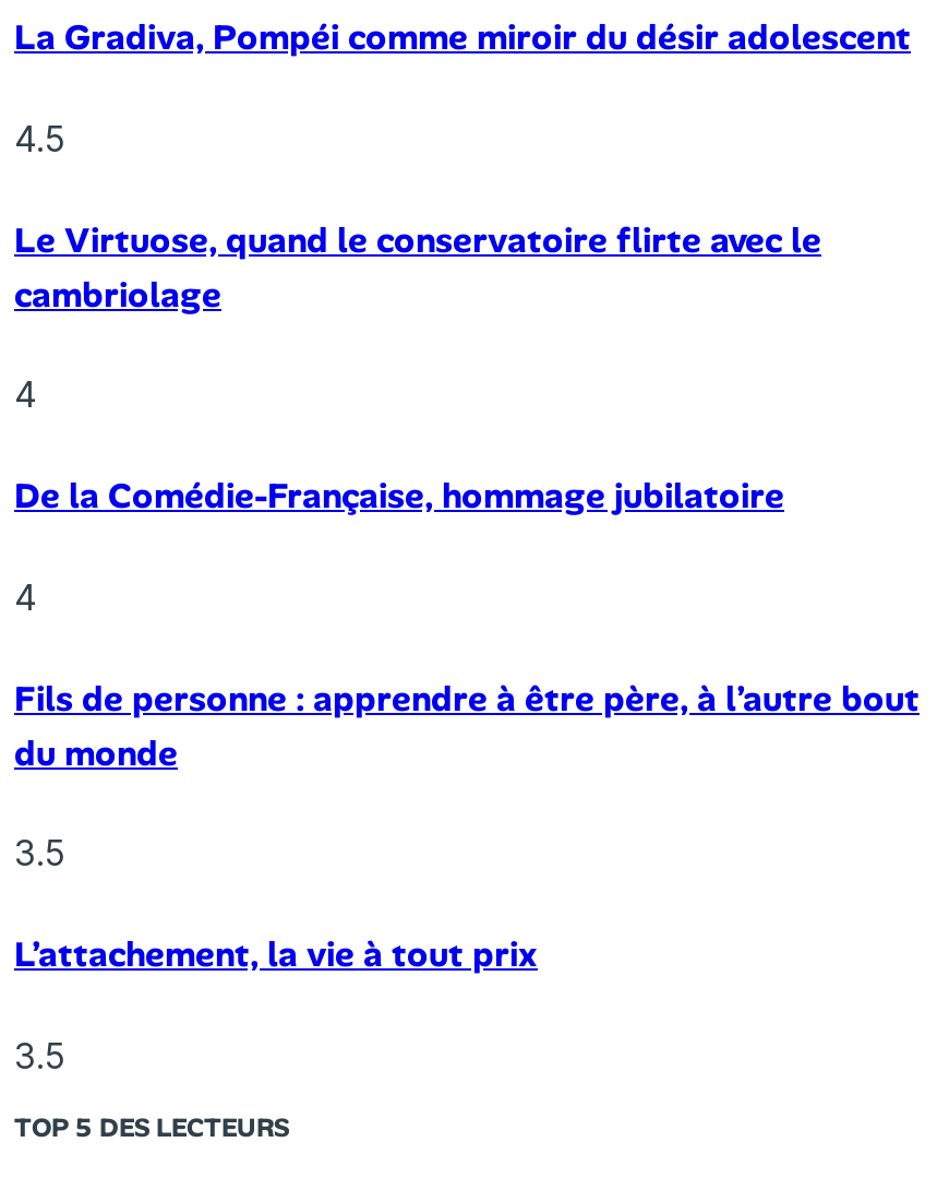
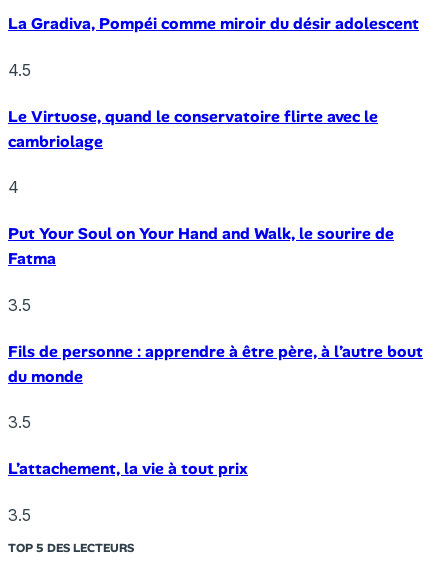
- De la Comédie-Française, hommage jubilatoire
+ Put Your Soul on Your Hand and Walk, le sourire de
+ Fatma

- 4
+ 3.5
